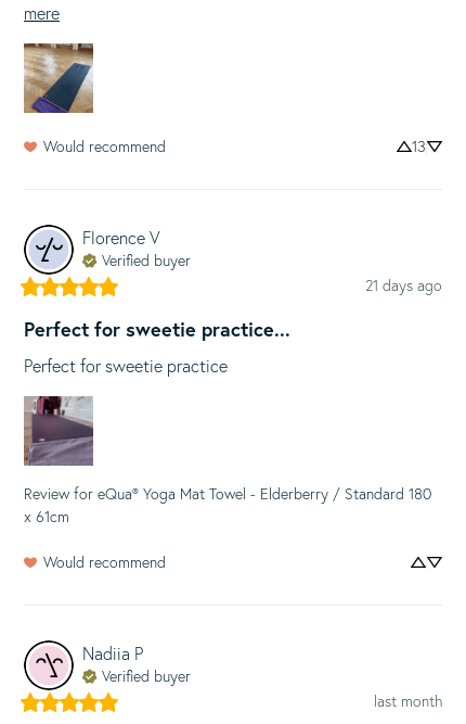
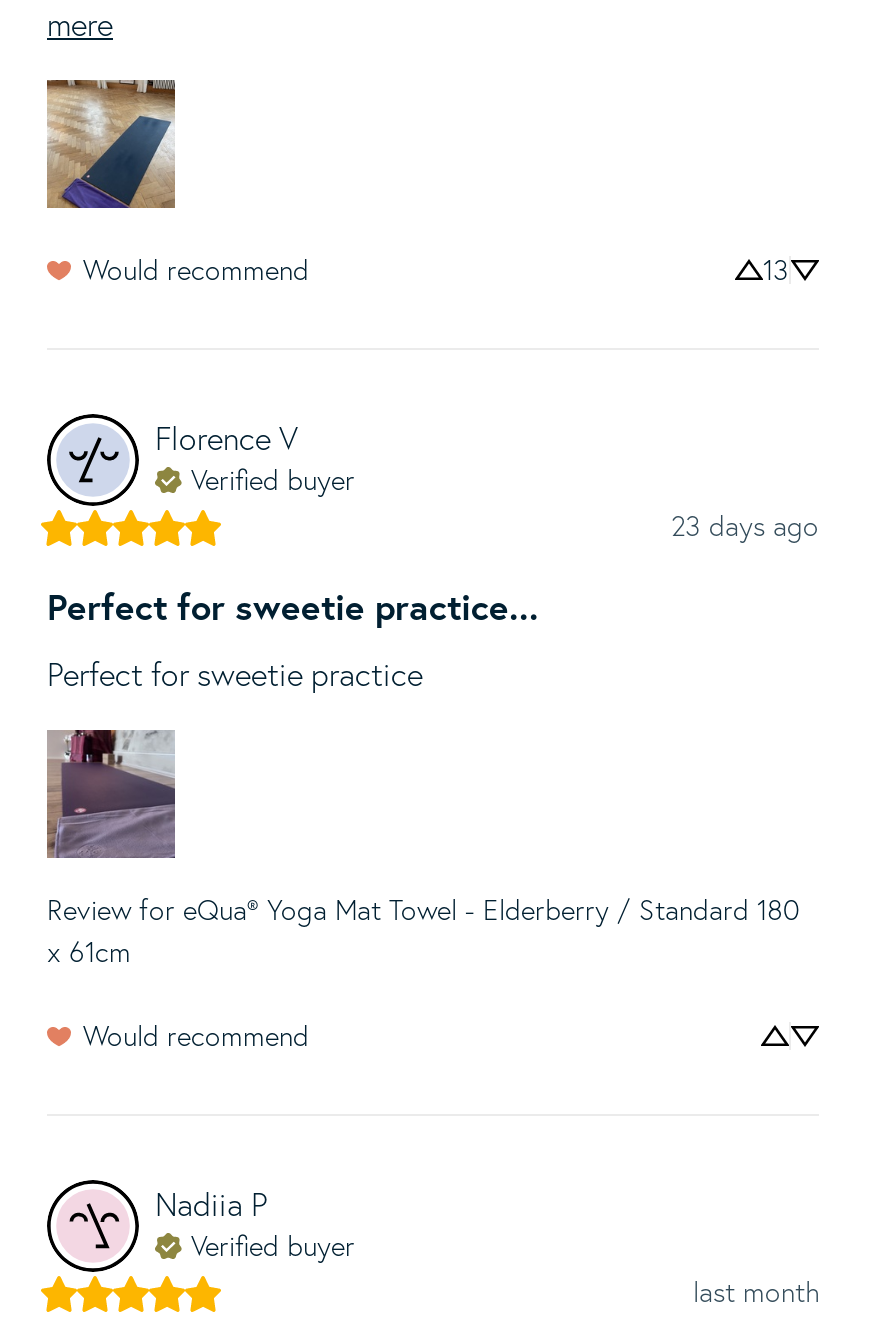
- 21 days ago
+ 23 days ago
